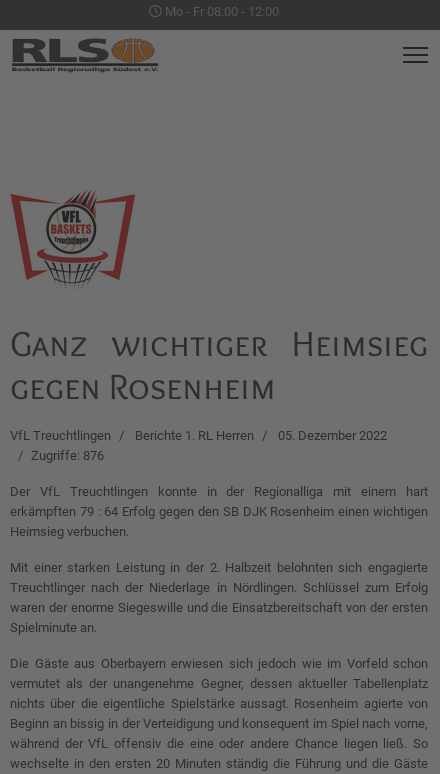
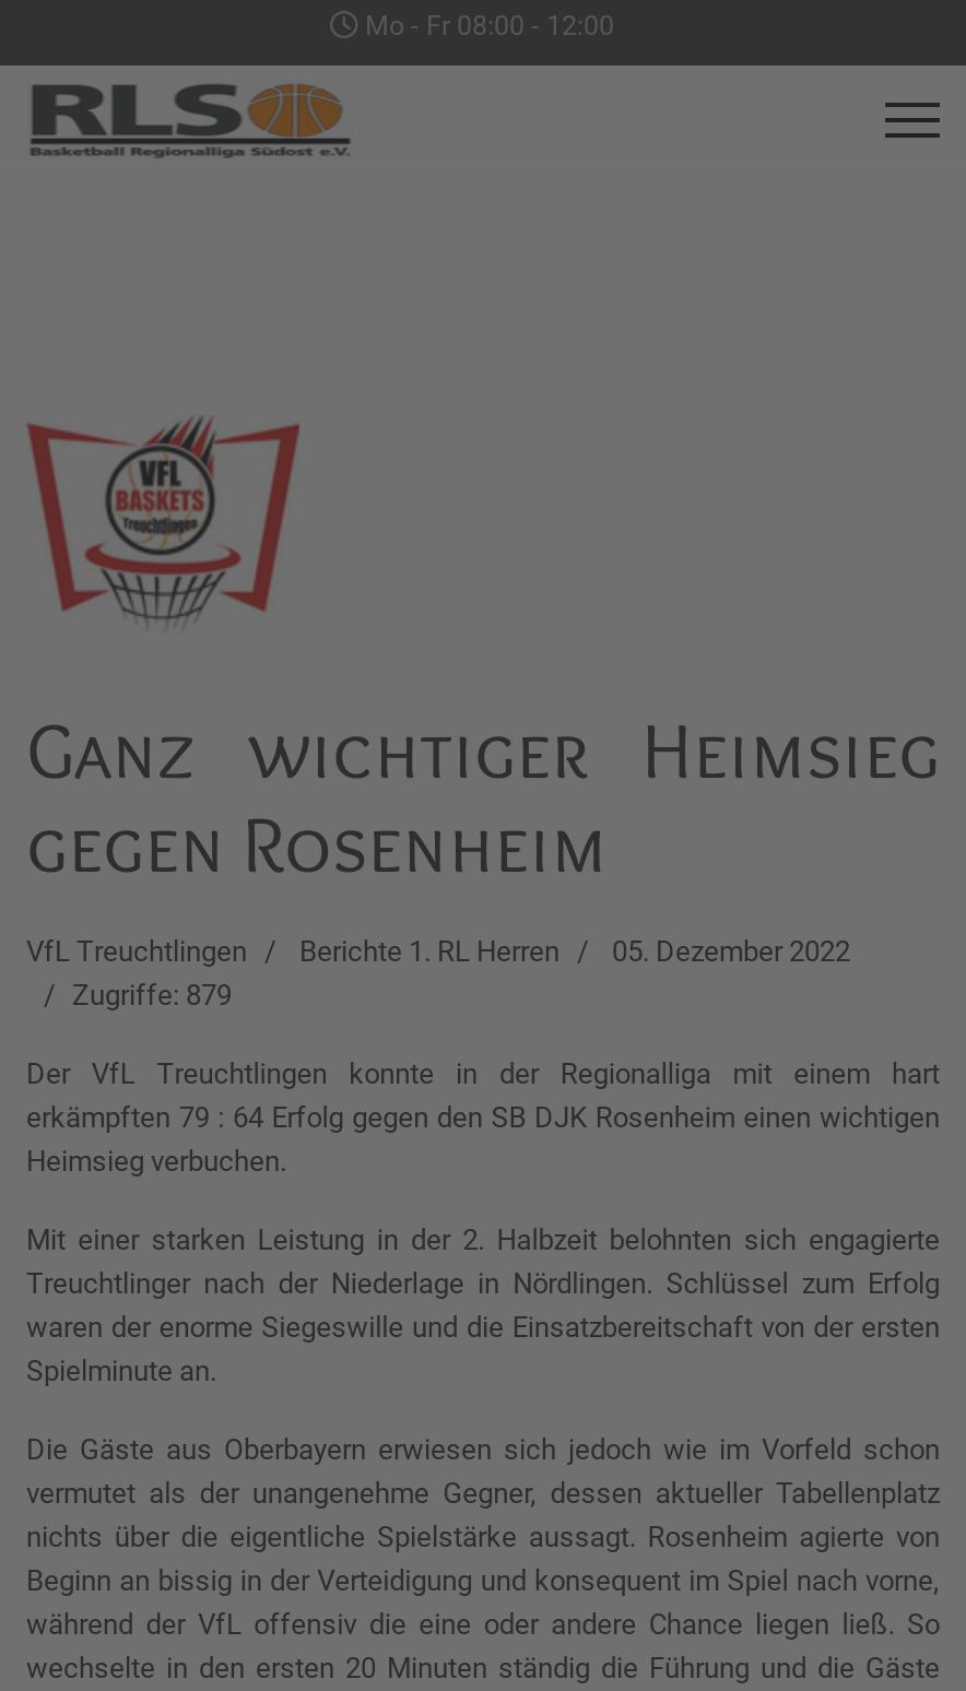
- Zugriffe: 876
+ Zugriffe: 879
